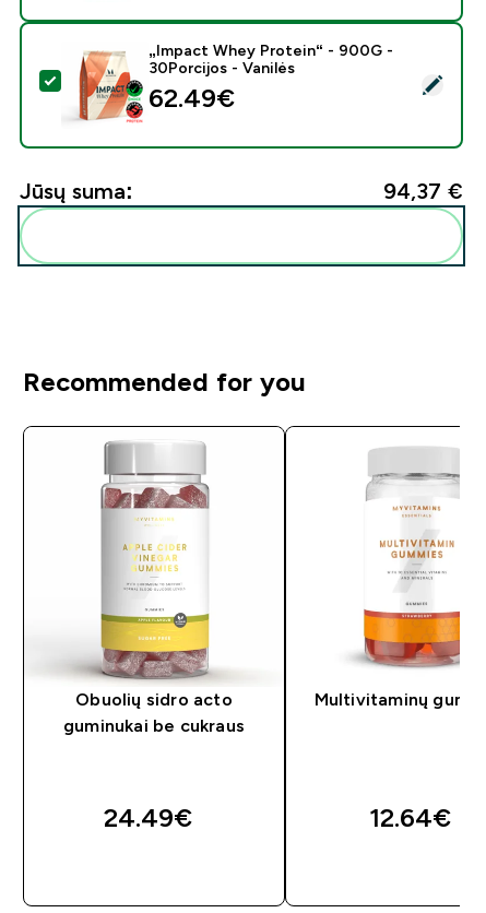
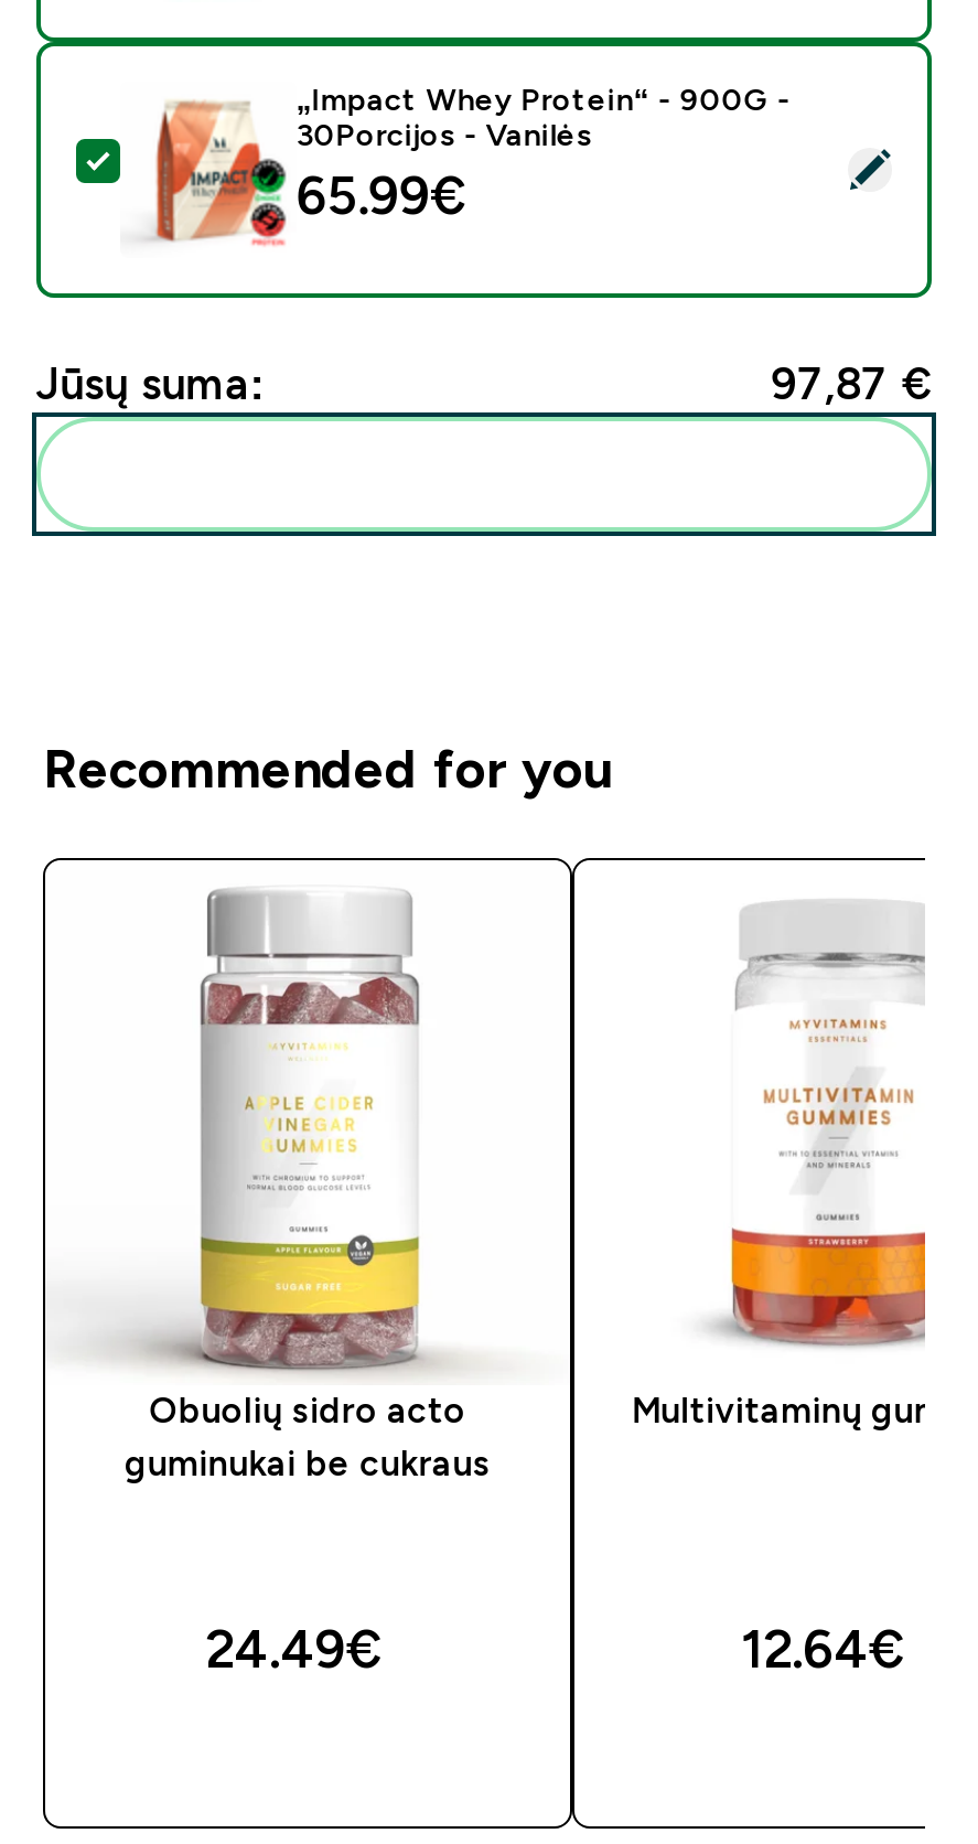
- 62.49€
+ 65.99€

- 94,37 €
+ 97,87 €
